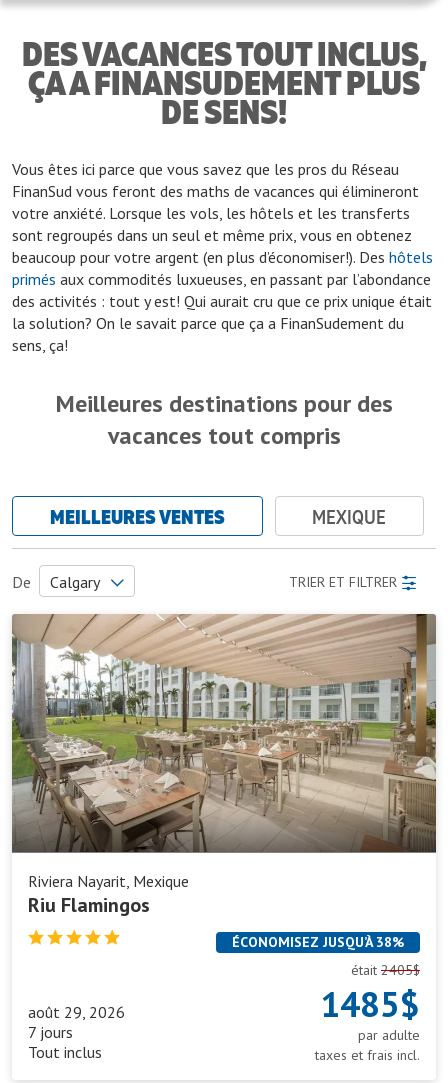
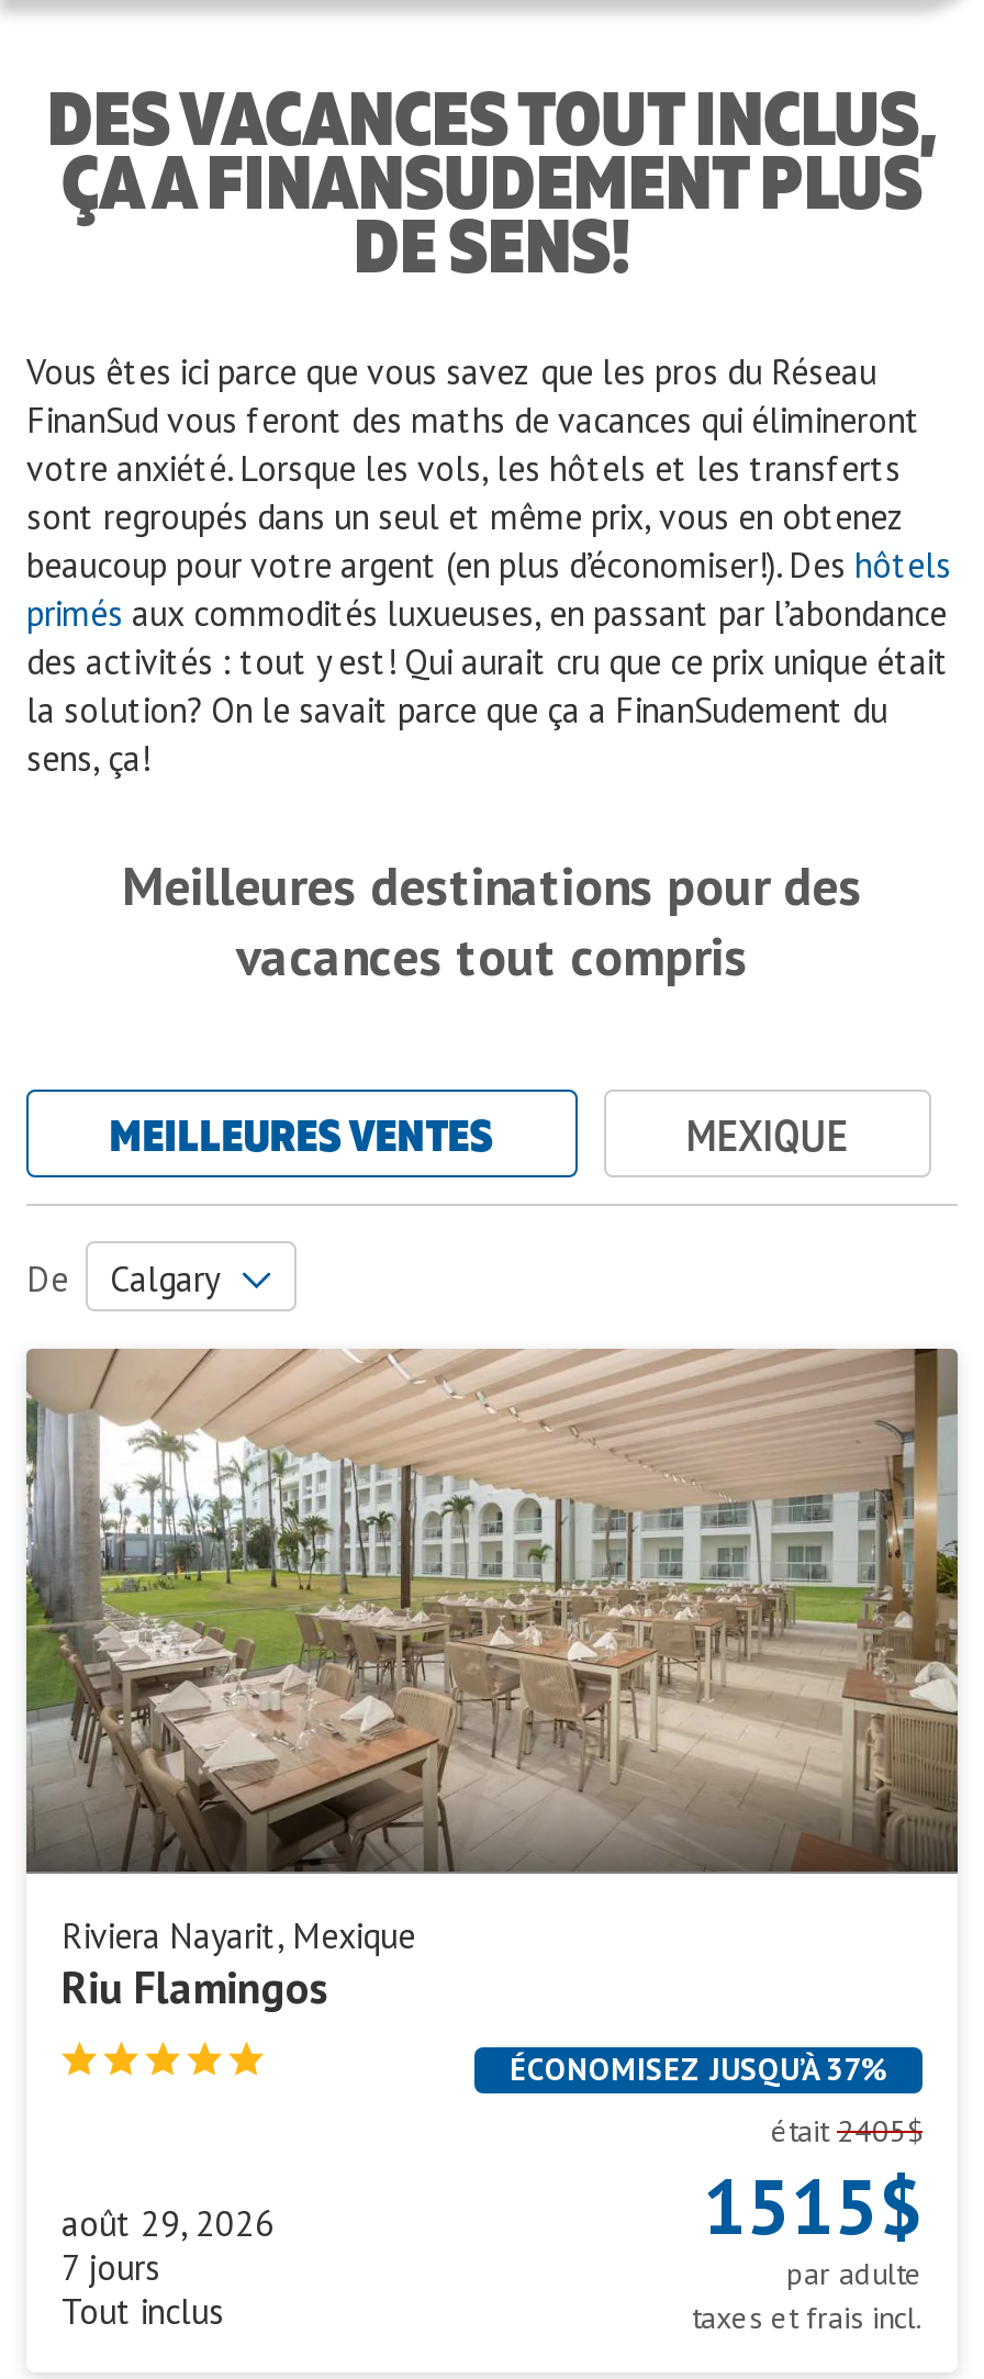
- TRIER ET FILTRER

- ÉCONOMISEZ JUSQU’À 38%
+ ÉCONOMISEZ JUSQU’À 37%

- 1485$
+ 1515$
